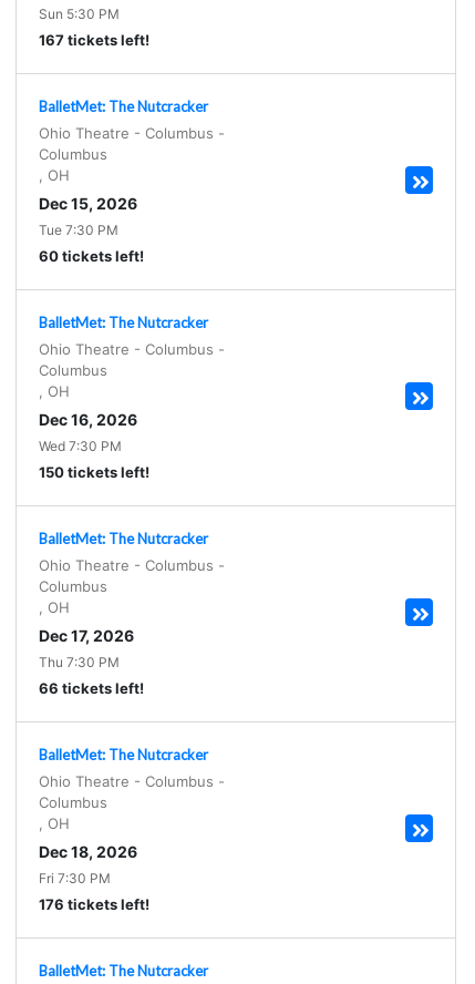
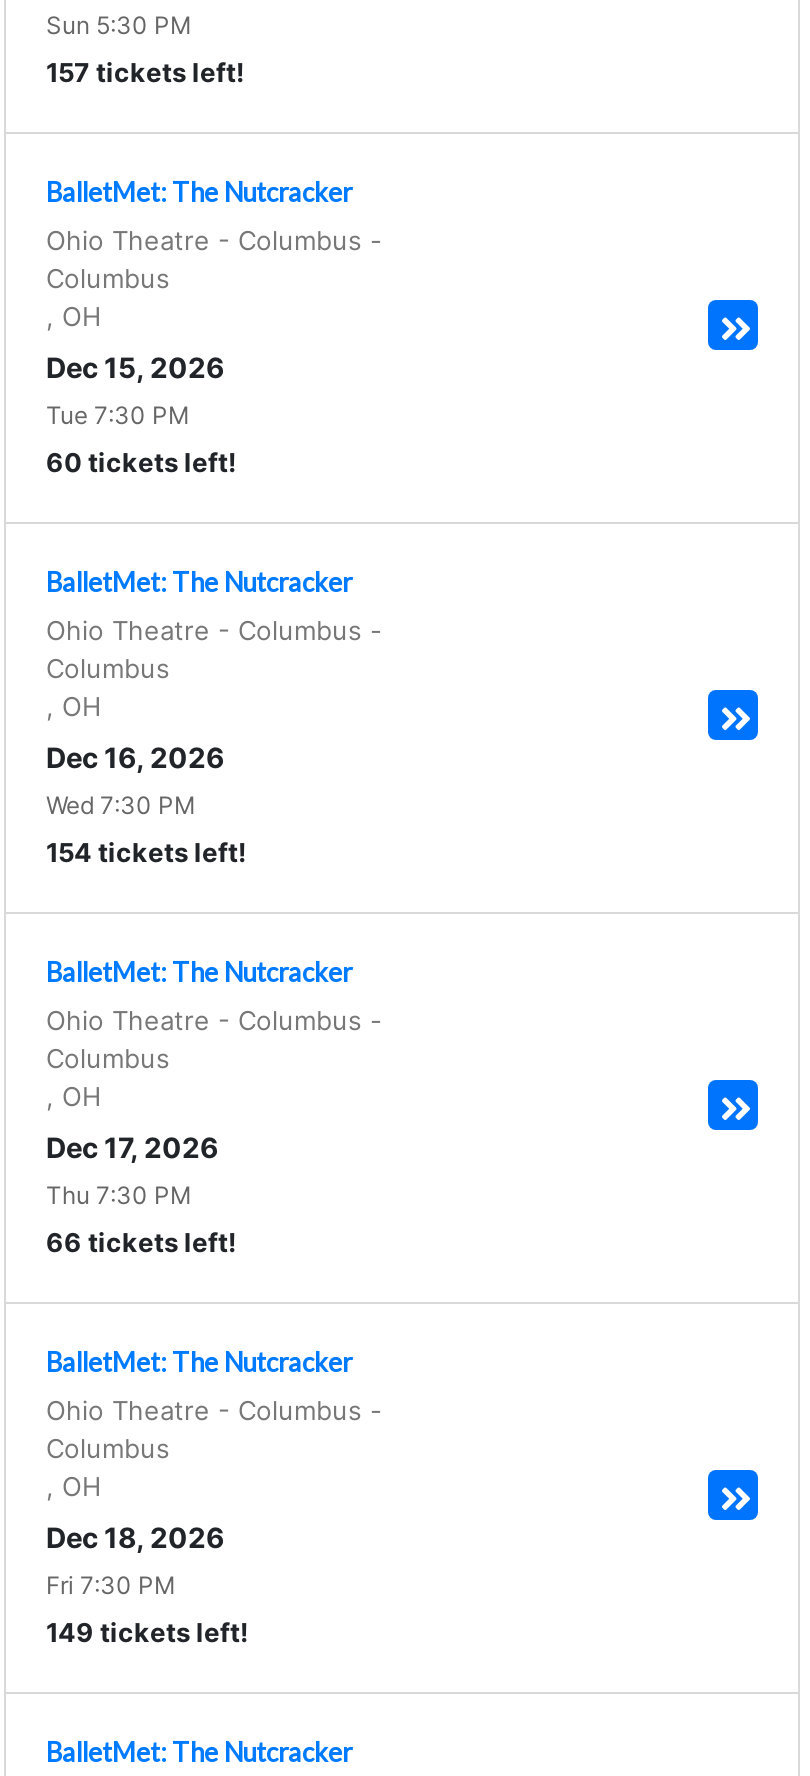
- 167 tickets left!
+ 157 tickets left!

- 150 tickets left!
+ 154 tickets left!

- 176 tickets left!
+ 149 tickets left!
